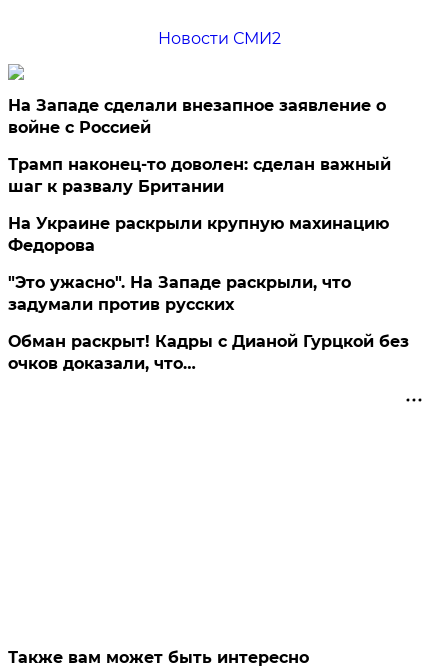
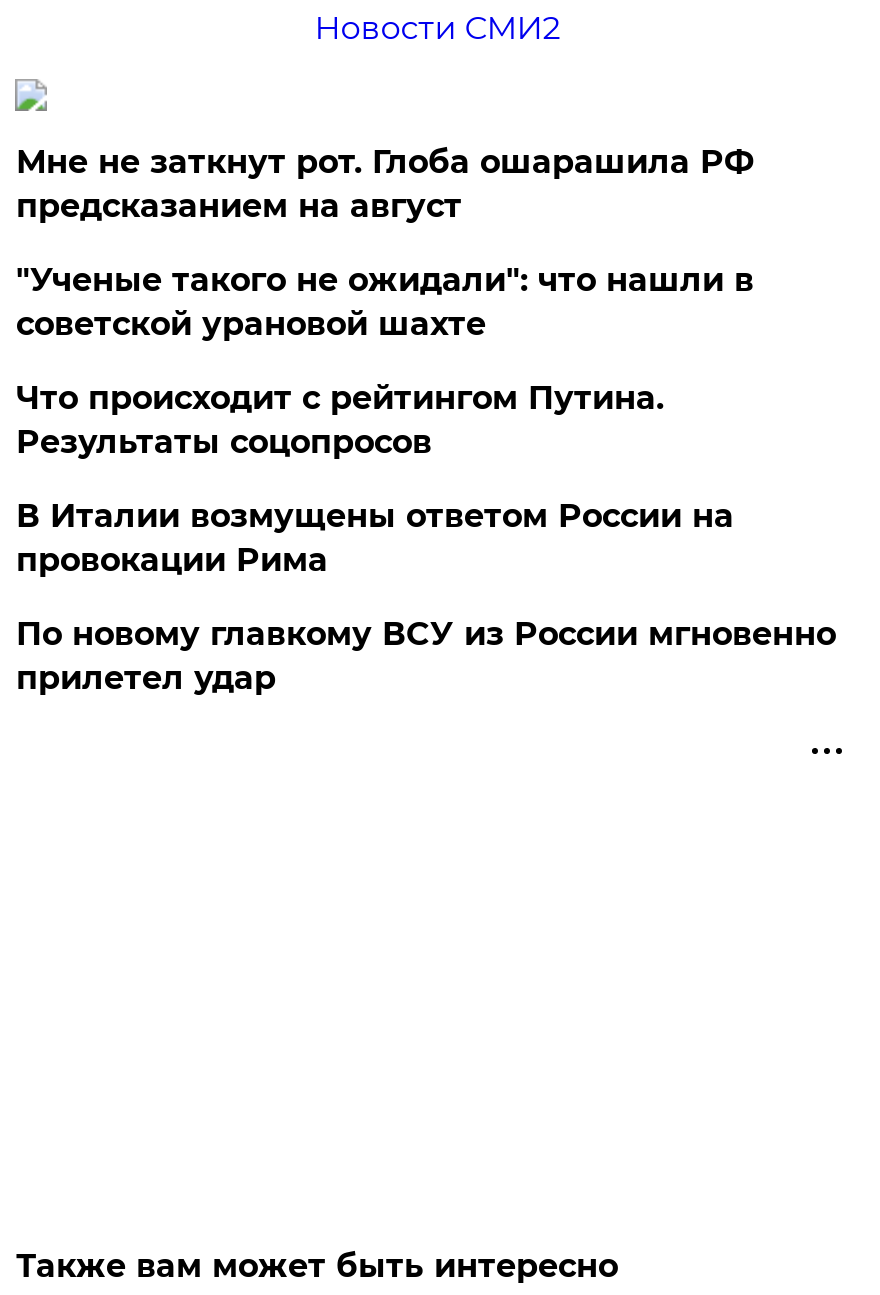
- На Западе сделали внезапное заявление о
- войне с Россией
+ Мне не заткнут рот. Глоба ошарашила РФ
+ предсказанием на август

- Трамп наконец-то доволен: сделан важный
- шаг к развалу Британии
+ "Ученые такого не ожидали": что нашли в
+ советской урановой шахте

- На Украине раскрыли крупную махинацию
- Федорова
+ Что происходит с рейтингом Путина.
+ Результаты соцопросов

- "Это ужасно". На Западе раскрыли, что
- задумали против русских
+ В Италии возмущены ответом России на
+ провокации Рима

- Обман раскрыт! Кадры с Дианой Гурцкой без
- очков доказали, что…
+ По новому главкому ВСУ из России мгновенно
+ прилетел удар
